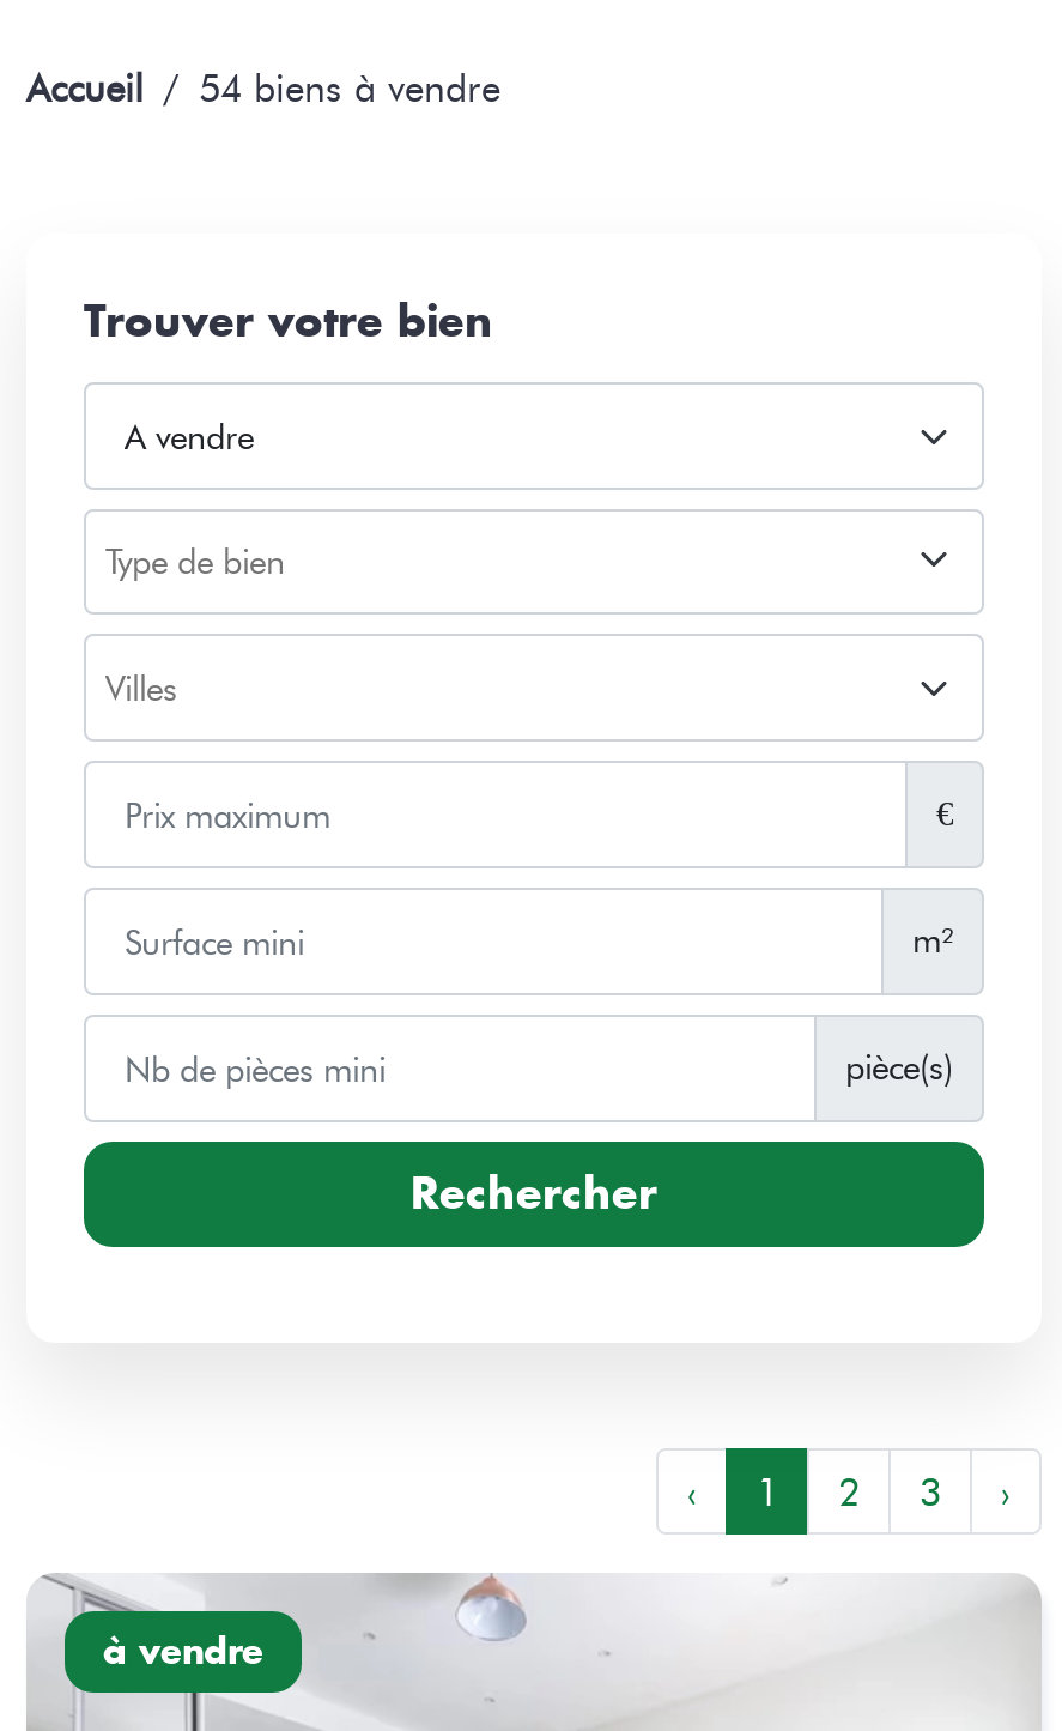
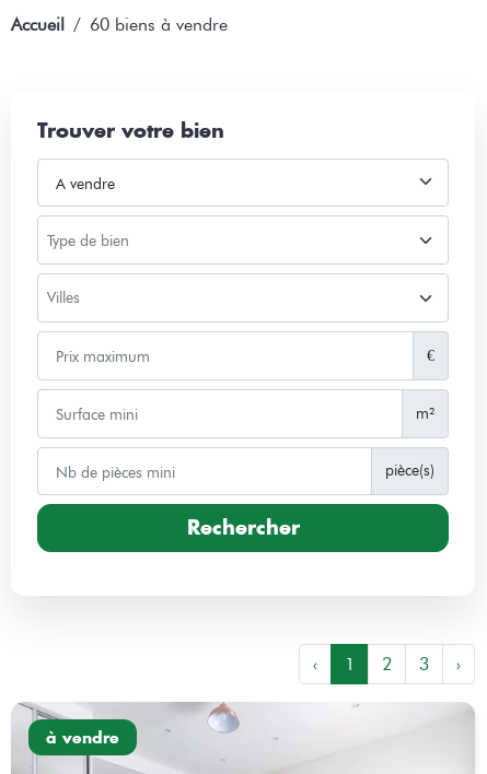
- 54 biens à vendre
+ 60 biens à vendre
